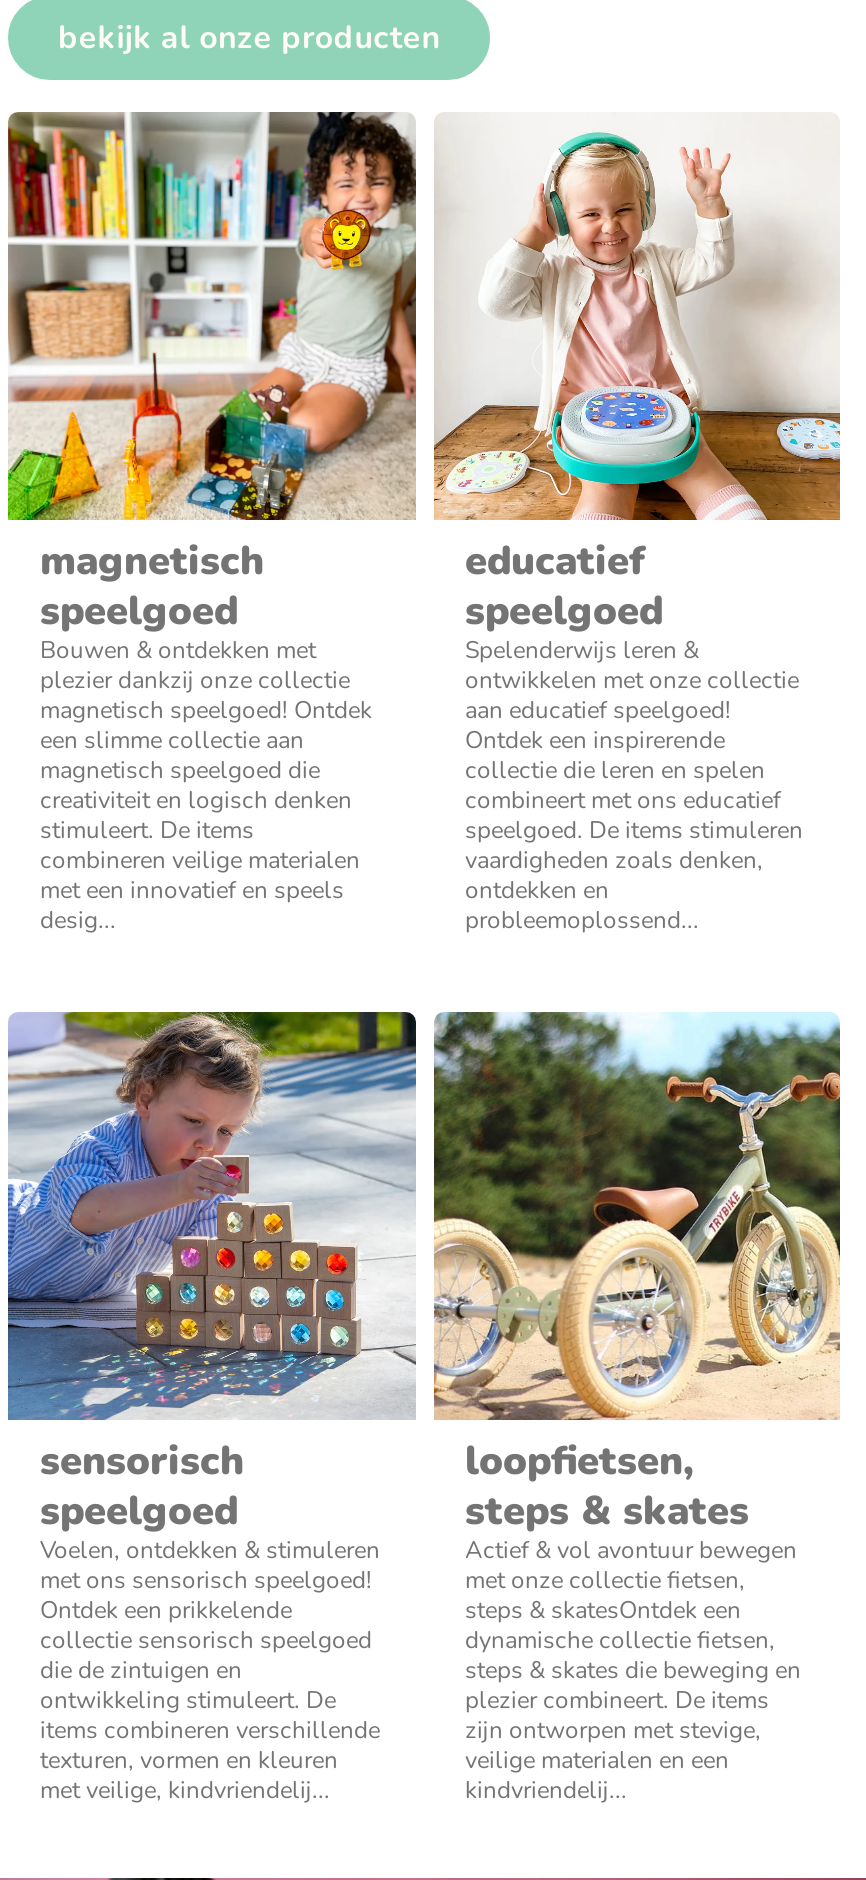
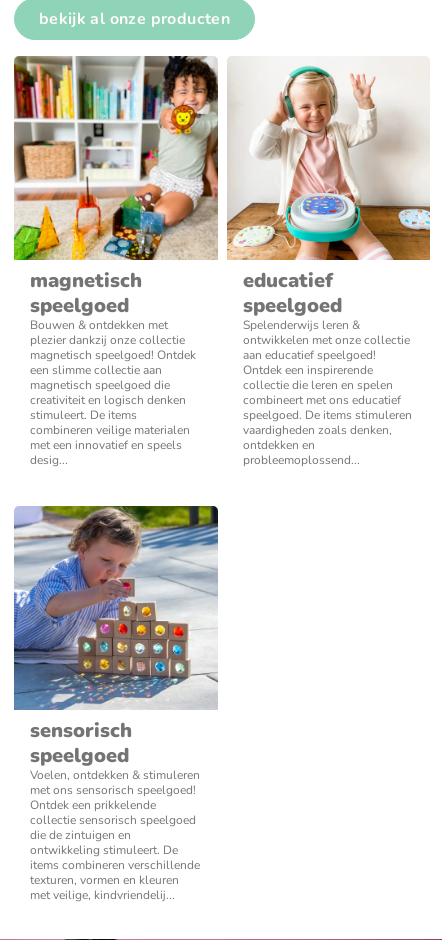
- [image]
- loopfietsen,
- steps & skates
- Actief & vol avontuur bewegen
- met onze collectie fietsen,
- steps & skatesOntdek een
- dynamische collectie fietsen,
- steps & skates die beweging en
- plezier combineert. De items
- zijn ontworpen met stevige,
- veilige materialen en een
- kindvriendelij...
